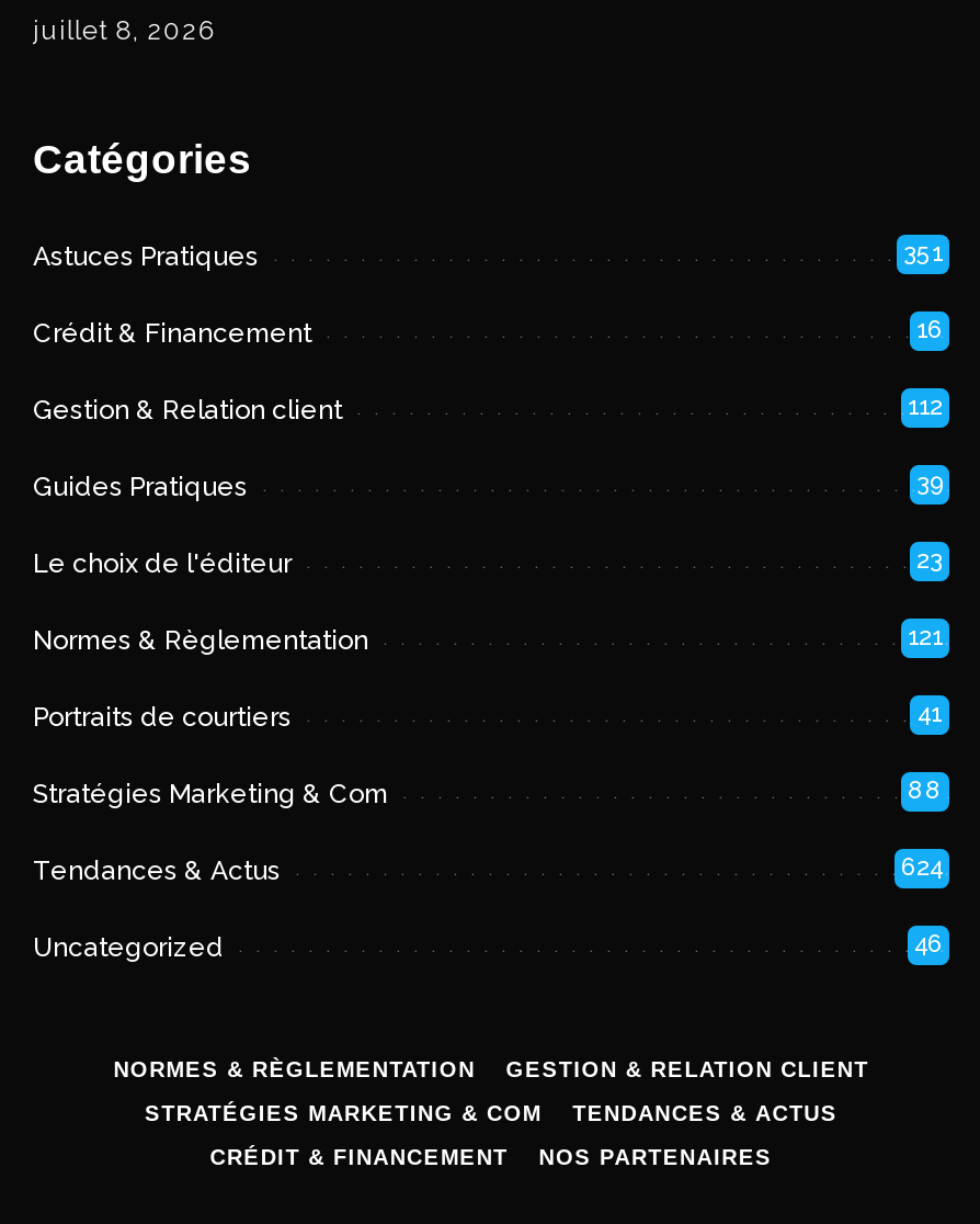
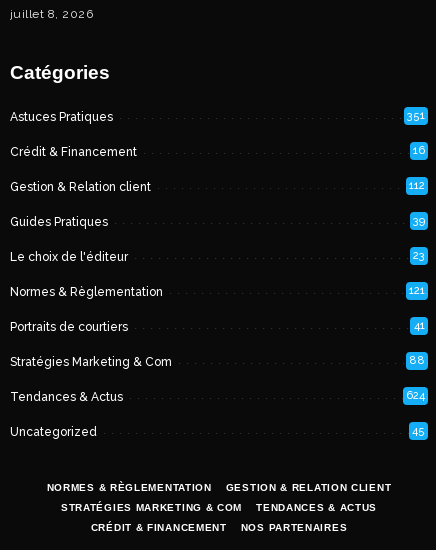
- 46
+ 45
